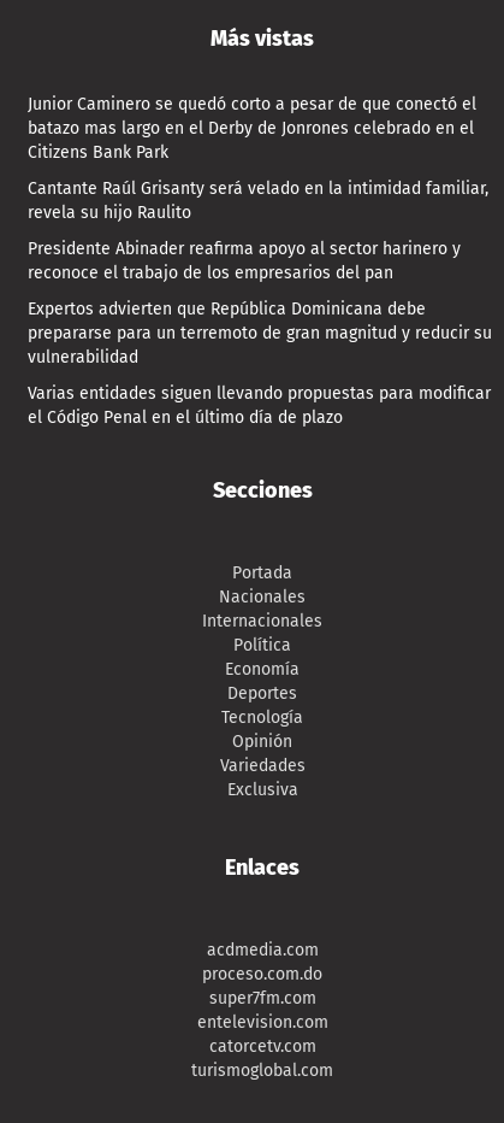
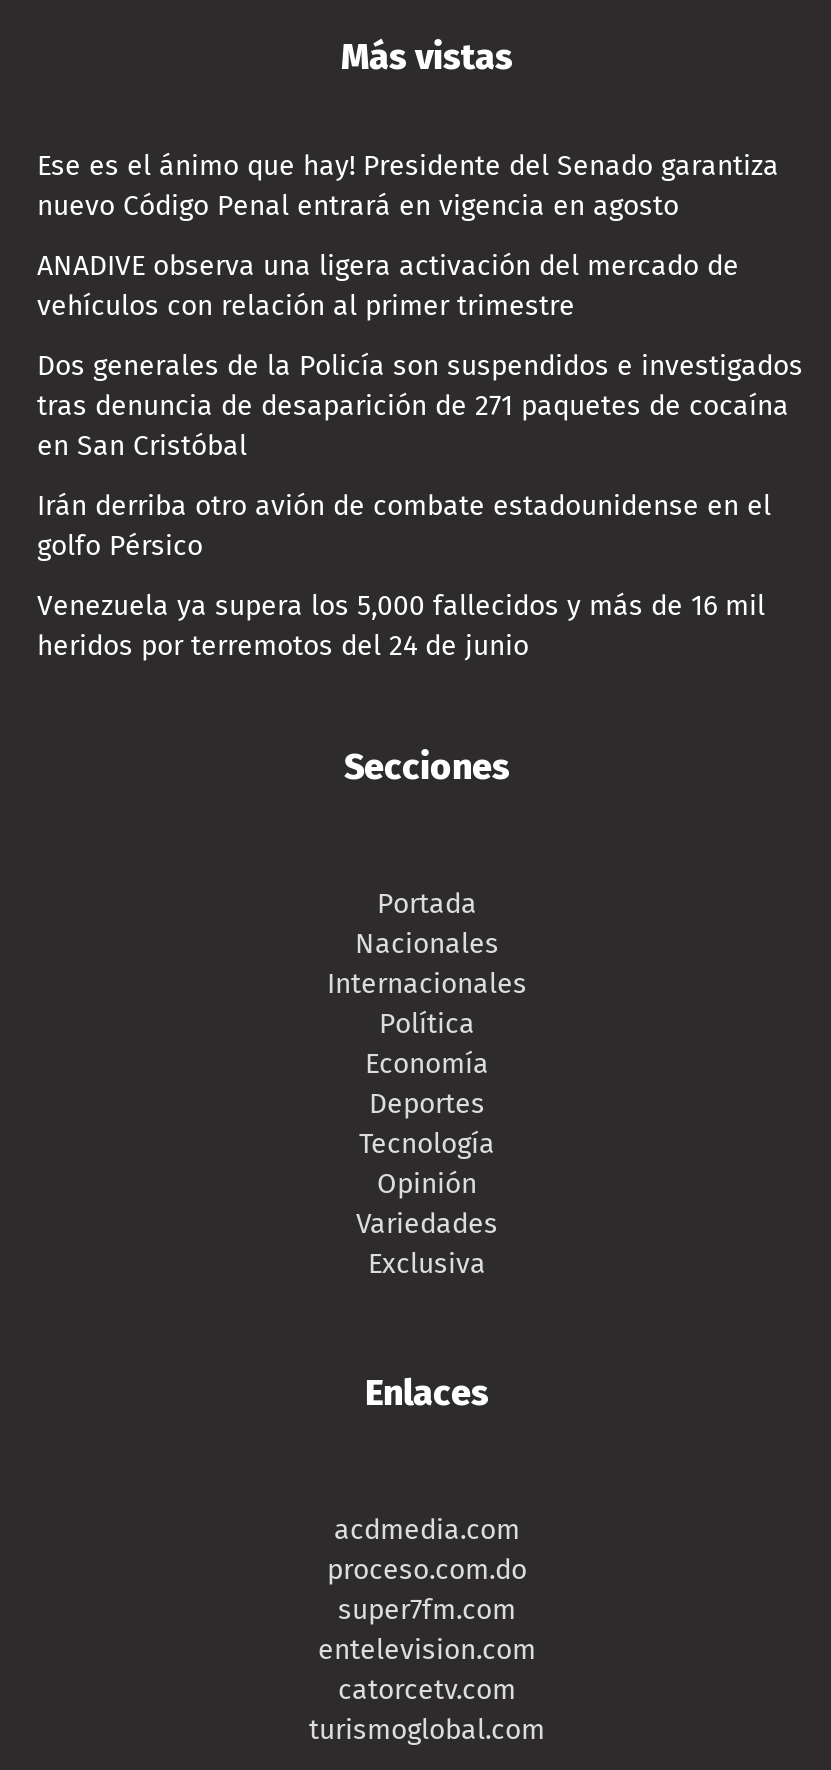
- Junior Caminero se quedó corto a pesar de que conectó el
- batazo mas largo en el Derby de Jonrones celebrado en el
- Citizens Bank Park
+ Ese es el ánimo que hay! Presidente del Senado garantiza
+ nuevo Código Penal entrará en vigencia en agosto

- Cantante Raúl Grisanty será velado en la intimidad familiar,
- revela su hijo Raulito
+ ANADIVE observa una ligera activación del mercado de
+ vehículos con relación al primer trimestre

- Presidente Abinader reafirma apoyo al sector harinero y
- reconoce el trabajo de los empresarios del pan
+ Dos generales de la Policía son suspendidos e investigados
+ tras denuncia de desaparición de 271 paquetes de cocaína
+ en San Cristóbal

- Expertos advierten que República Dominicana debe
- prepararse para un terremoto de gran magnitud y reducir su
- vulnerabilidad
+ Irán derriba otro avión de combate estadounidense en el
+ golfo Pérsico

- Varias entidades siguen llevando propuestas para modificar
- el Código Penal en el último día de plazo
+ Venezuela ya supera los 5,000 fallecidos y más de 16 mil
+ heridos por terremotos del 24 de junio
